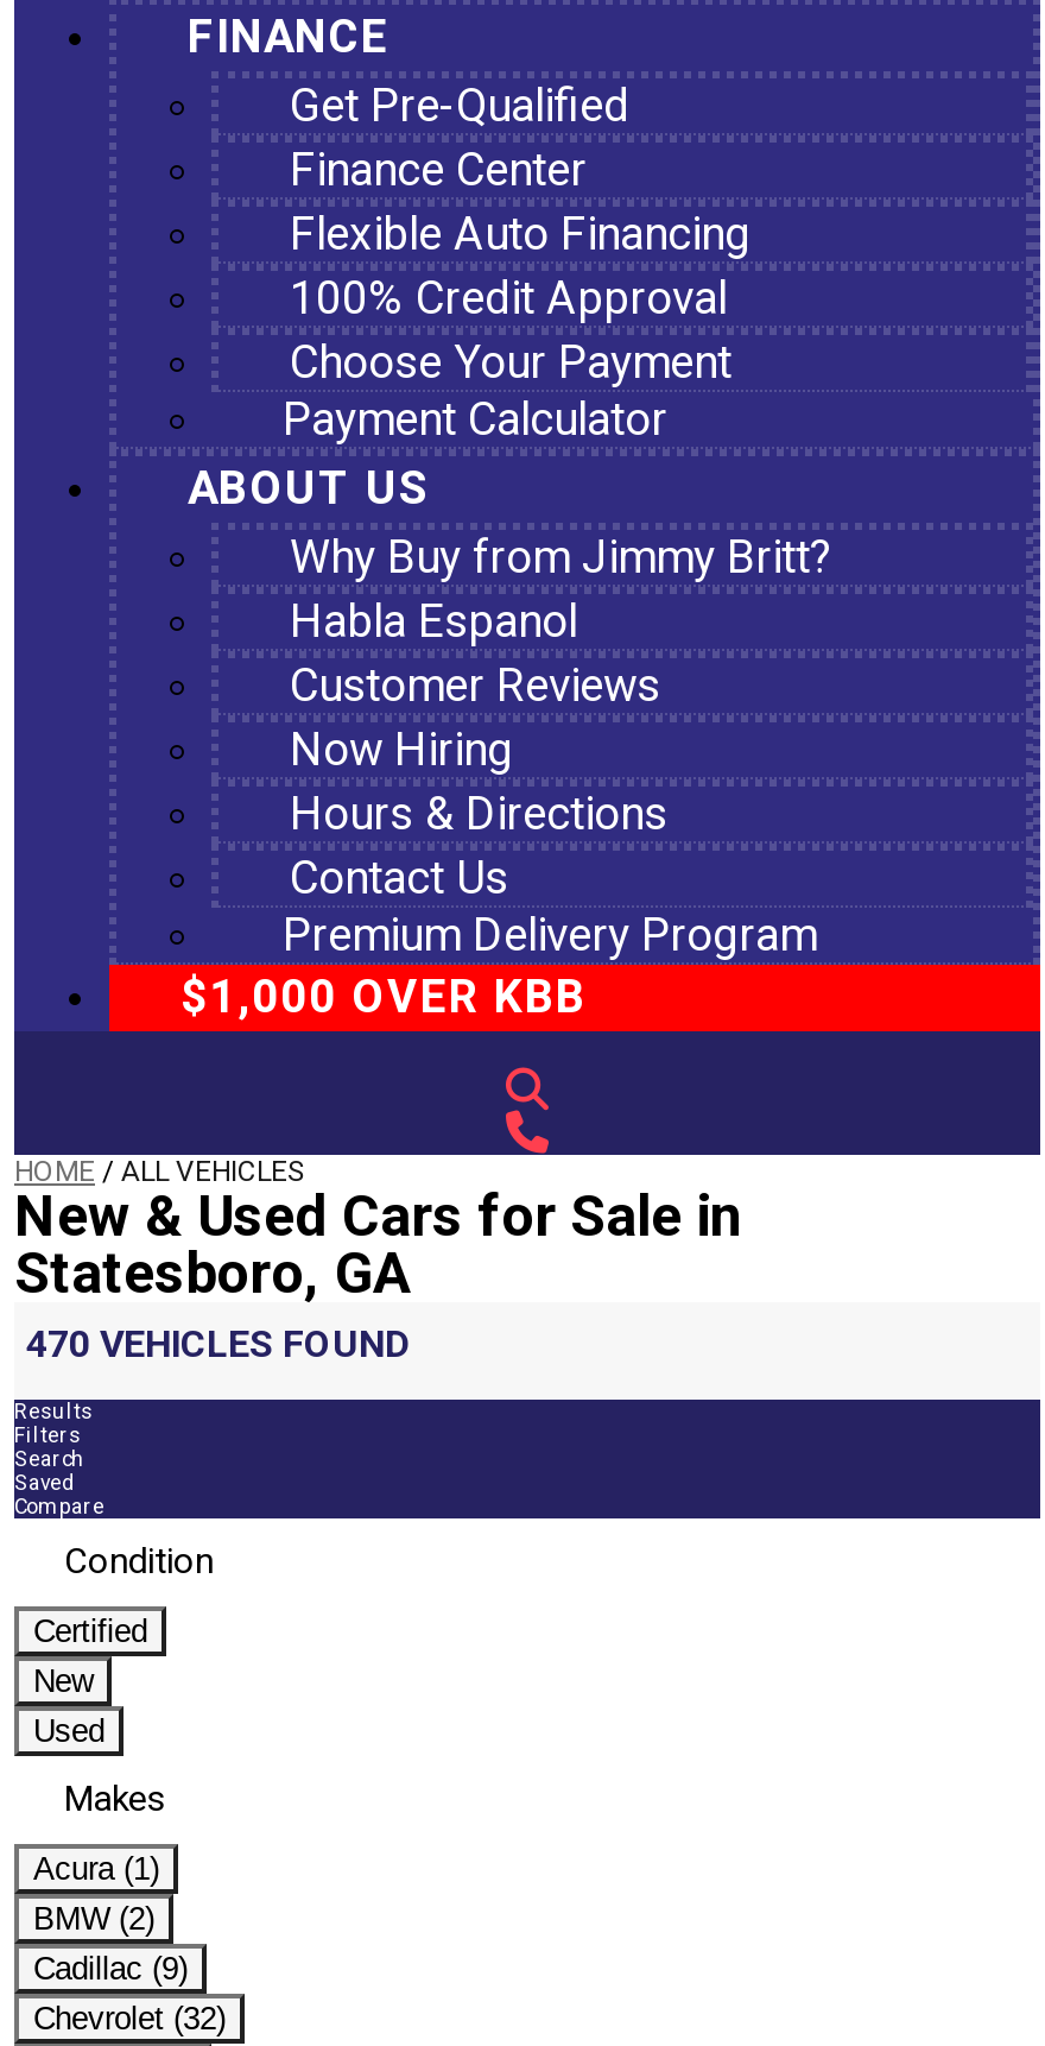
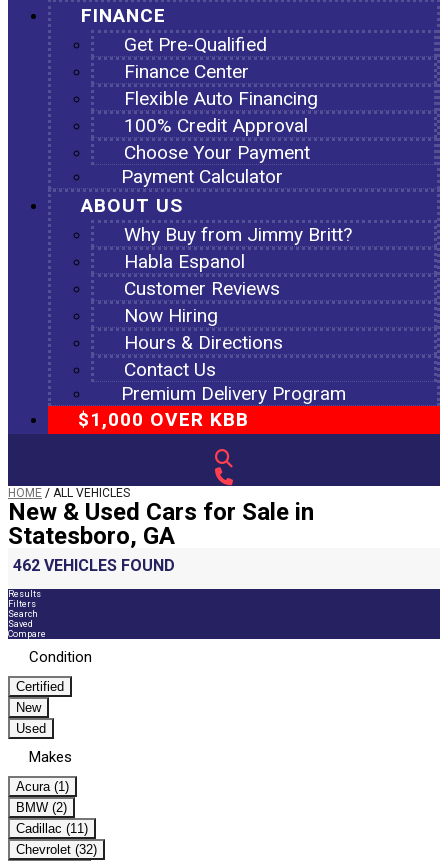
- 470 VEHICLES FOUND
+ 462 VEHICLES FOUND

- Cadillac (9)
+ Cadillac (11)
